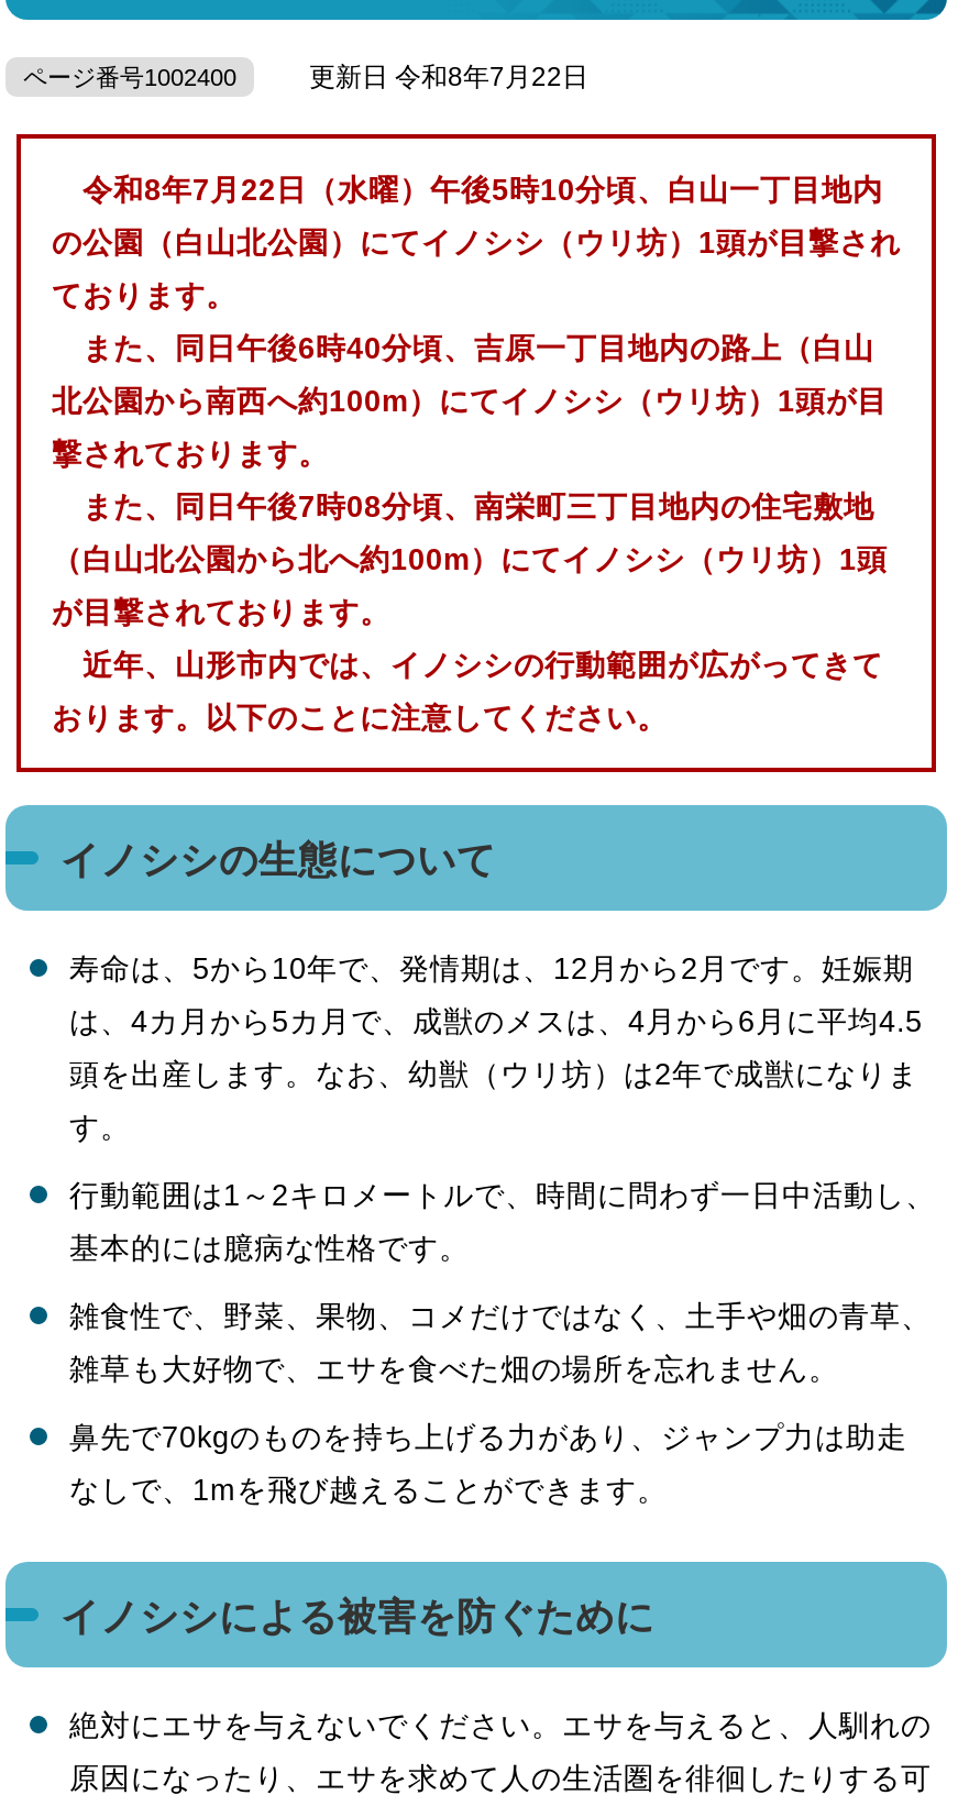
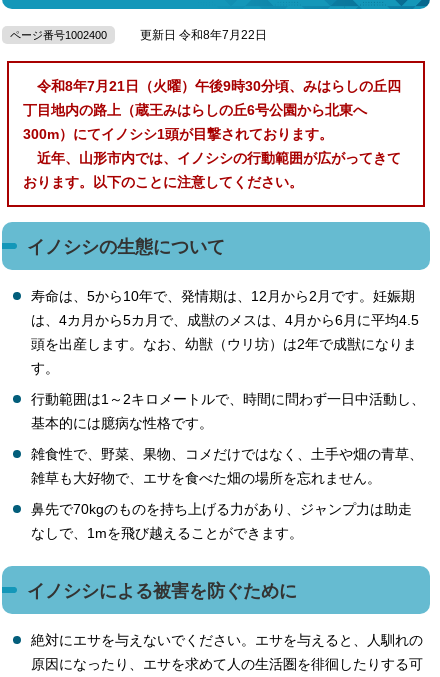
- 令和8年7月22日（水曜）午後5時10分頃、白山一丁目地内
- の公園（白山北公園）にてイノシシ（ウリ坊）1頭が目撃され
- ております。
- また、同日午後6時40分頃、吉原一丁目地内の路上（白山
- 北公園から南西へ約100m）にてイノシシ（ウリ坊）1頭が目
- 撃されております。
- また、同日午後7時08分頃、南栄町三丁目地内の住宅敷地
- （白山北公園から北へ約100m）にてイノシシ（ウリ坊）1頭
- が目撃されております。
+ 令和8年7月21日（火曜）午後9時30分頃、みはらしの丘四
+ 丁目地内の路上（蔵王みはらしの丘6号公園から北東へ
+ 300m）にてイノシシ1頭が目撃されております。
